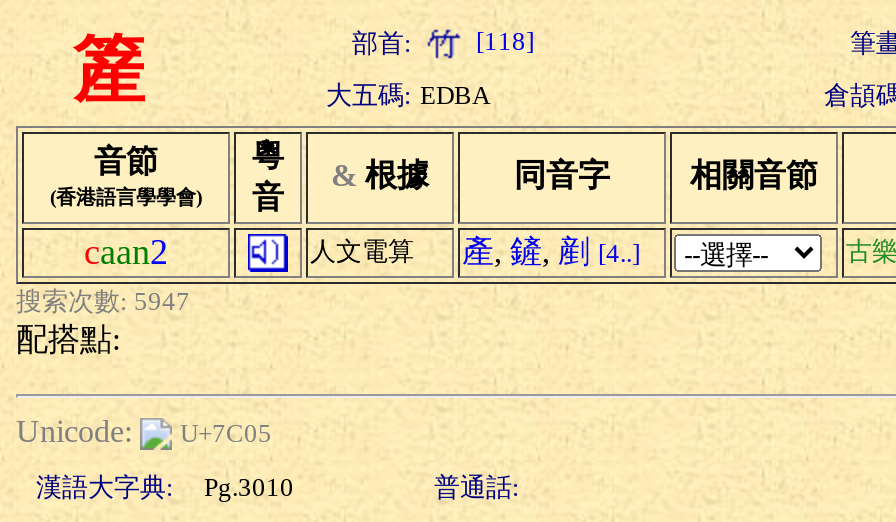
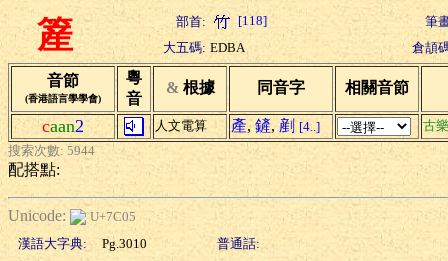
- 搜索次數: 5947
+ 搜索次數: 5944
